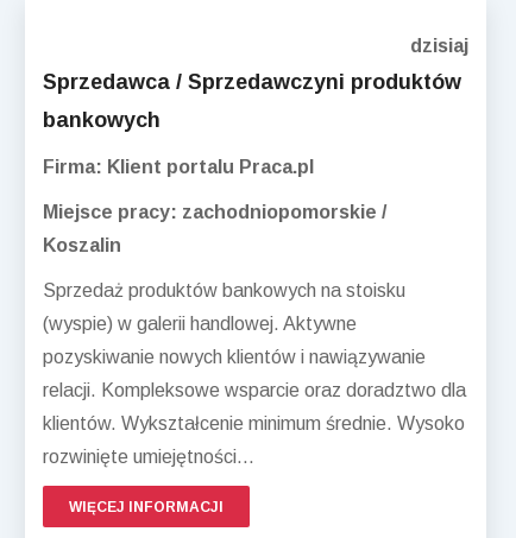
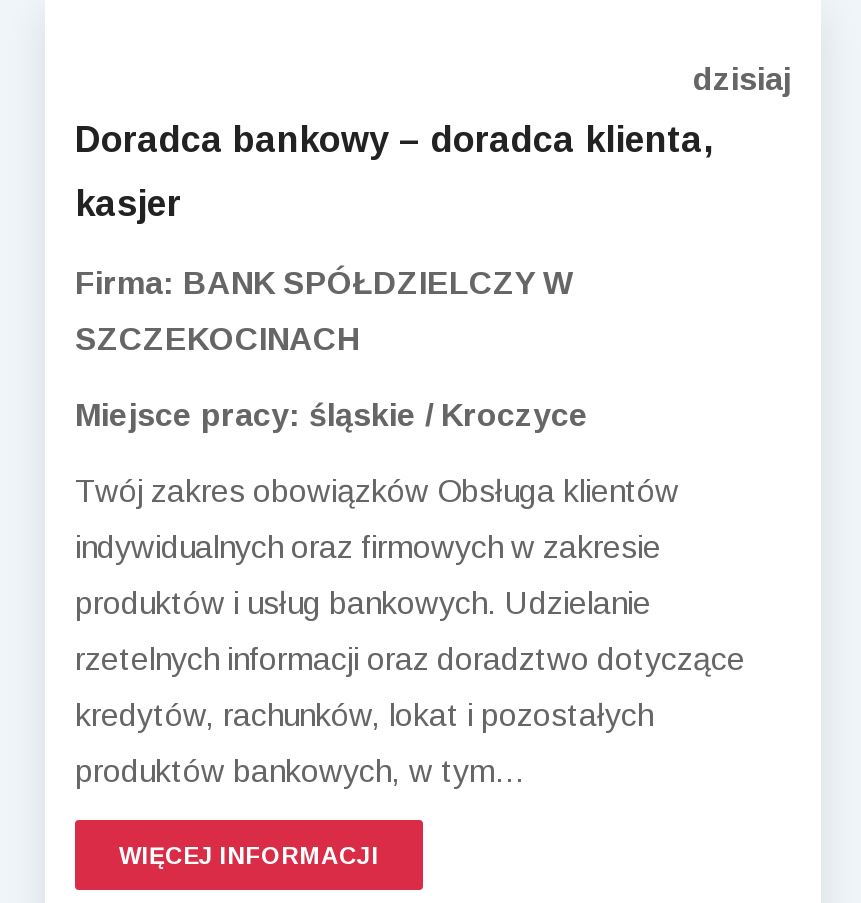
- Sprzedawca / Sprzedawczyni produktów
+ Doradca bankowy – doradca klienta,

- bankowych
+ kasjer

- Firma: Klient portalu Praca.pl
+ Firma: BANK SPÓŁDZIELCZY W

- Miejsce pracy: zachodniopomorskie /
+ SZCZEKOCINACH

- Koszalin
+ Miejsce pracy: śląskie / Kroczyce

- Sprzedaż produktów bankowych na stoisku
+ Twój zakres obowiązków Obsługa klientów

- (wyspie) w galerii handlowej. Aktywne
+ indywidualnych oraz firmowych w zakresie

- pozyskiwanie nowych klientów i nawiązywanie
+ produktów i usług bankowych. Udzielanie

- relacji. Kompleksowe wsparcie oraz doradztwo dla
+ rzetelnych informacji oraz doradztwo dotyczące

- klientów. Wykształcenie minimum średnie. Wysoko
+ kredytów, rachunków, lokat i pozostałych

- rozwinięte umiejętności...
+ produktów bankowych, w tym...
